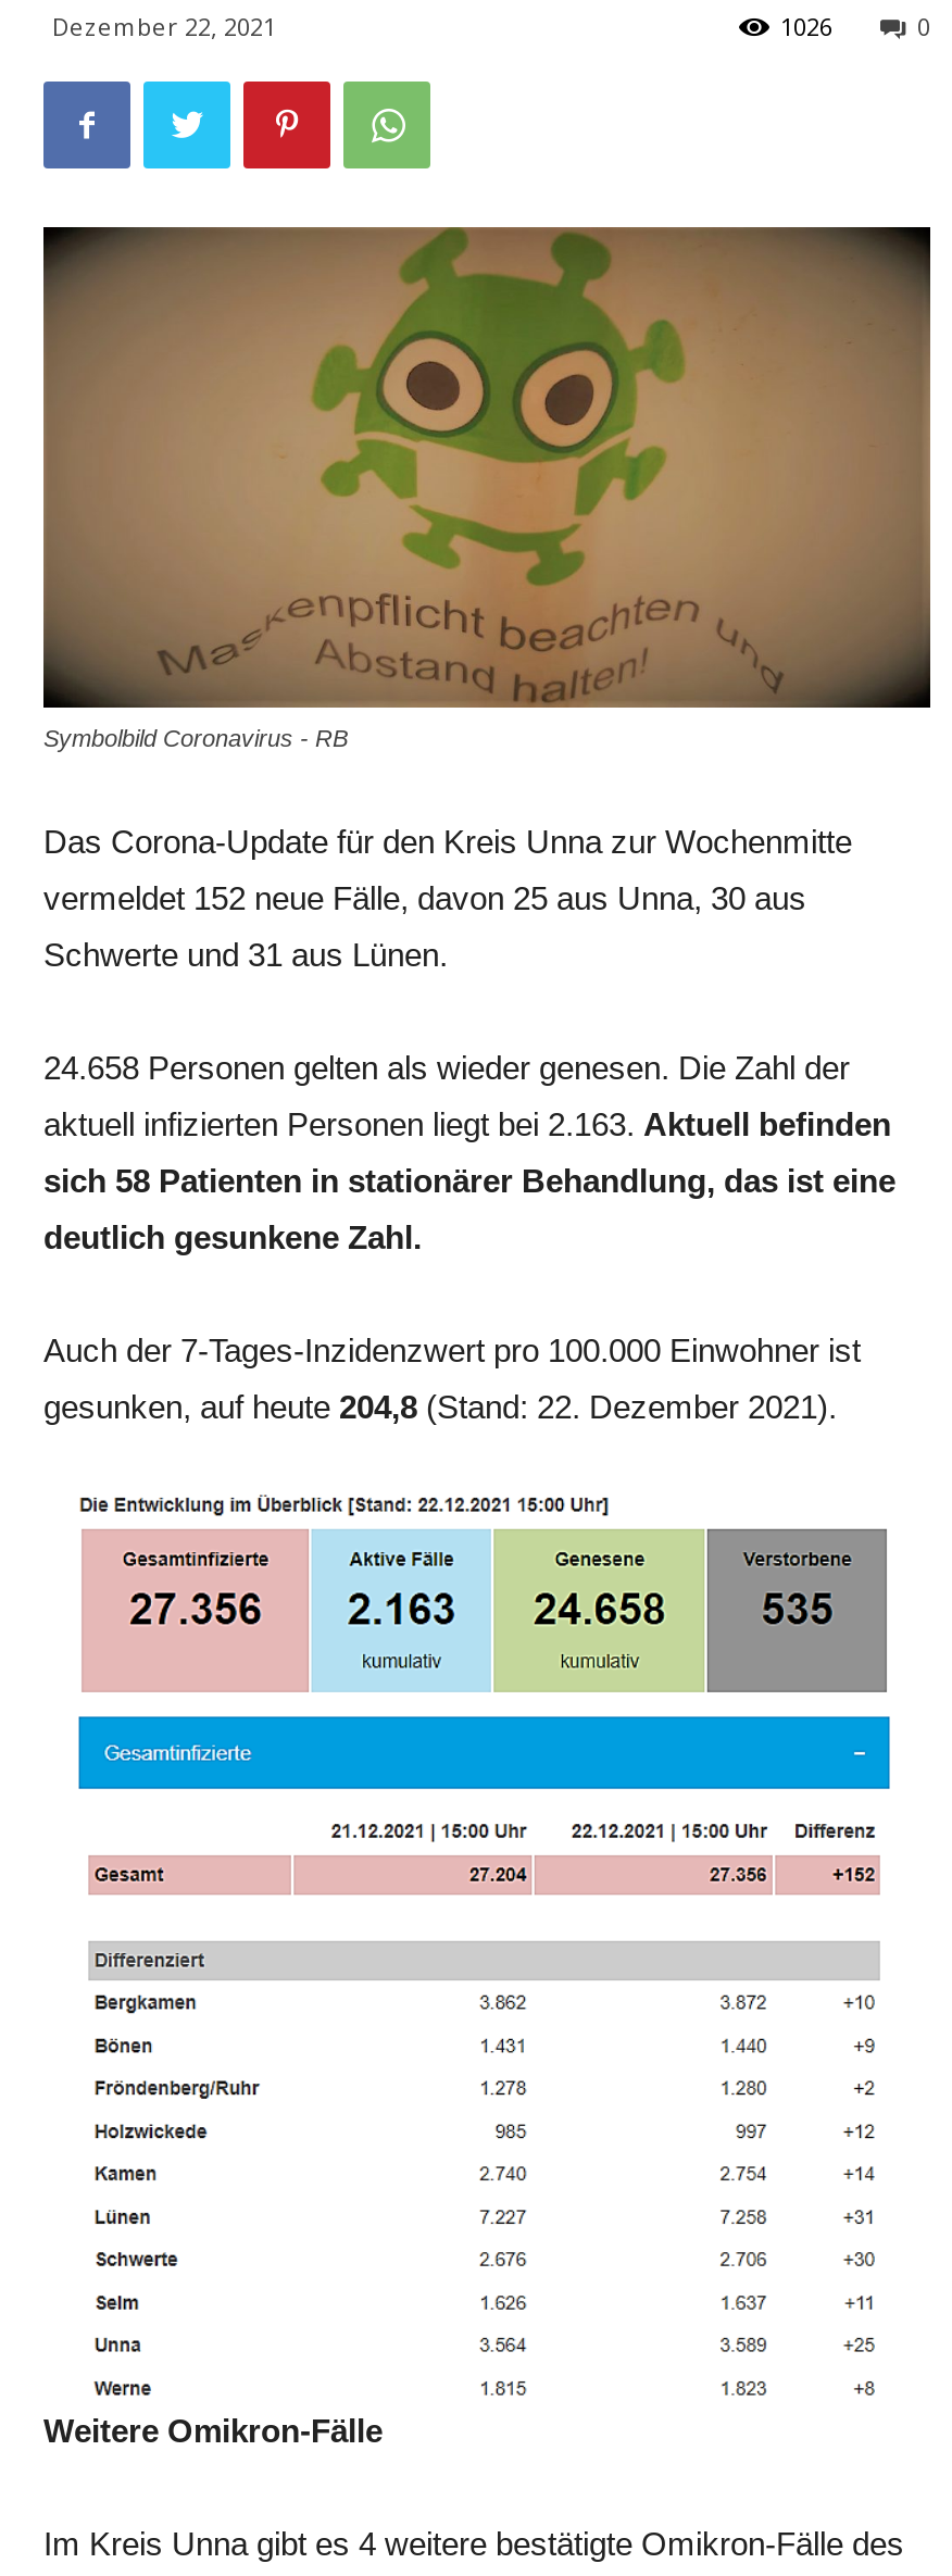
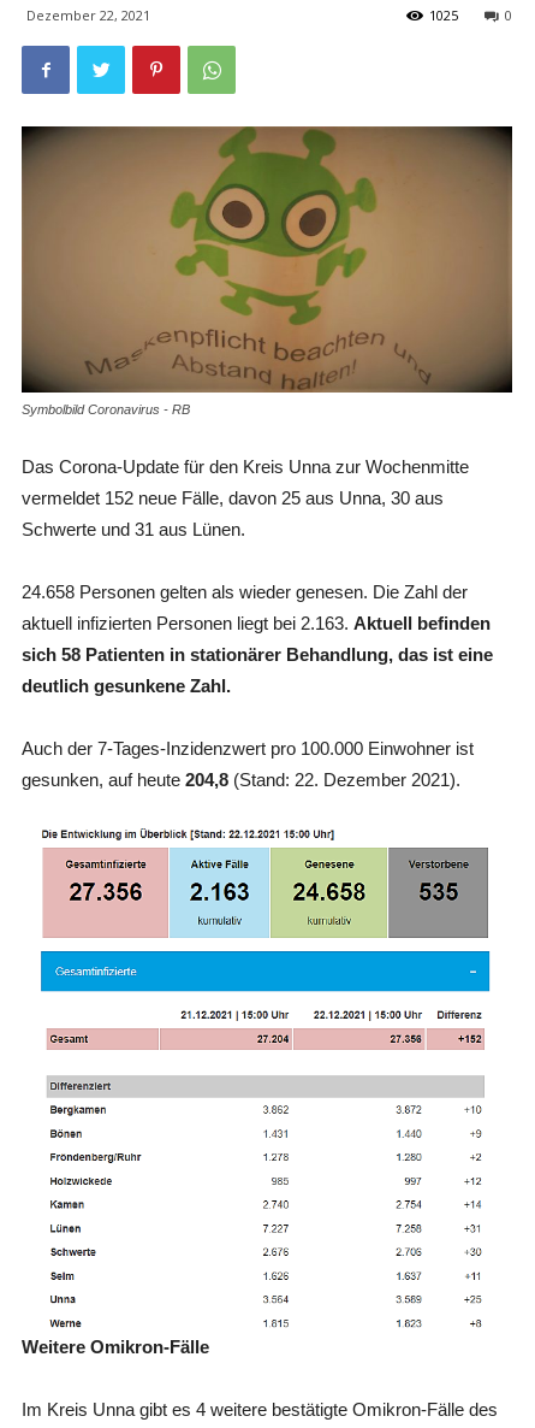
- 1026
+ 1025
